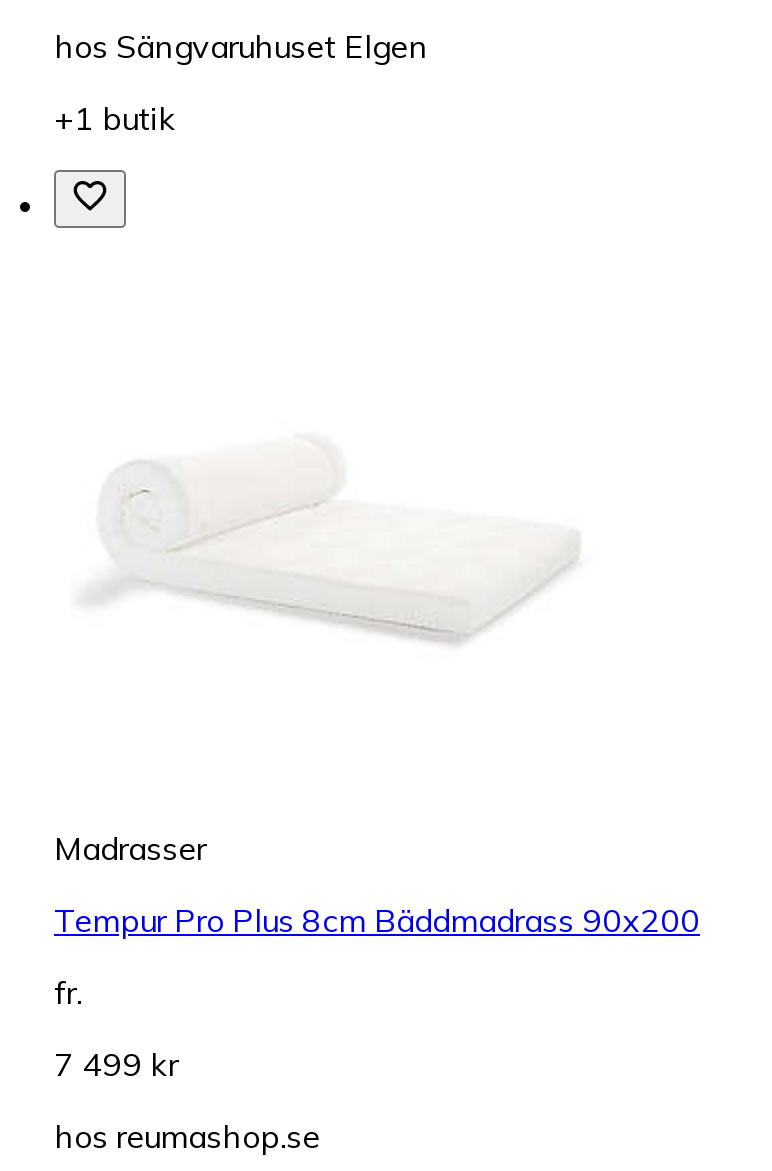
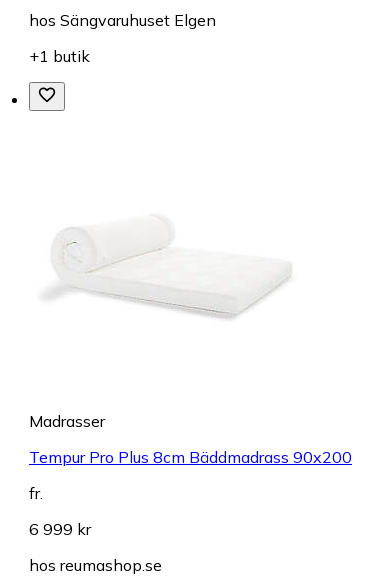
- 7 499 kr
+ 6 999 kr
